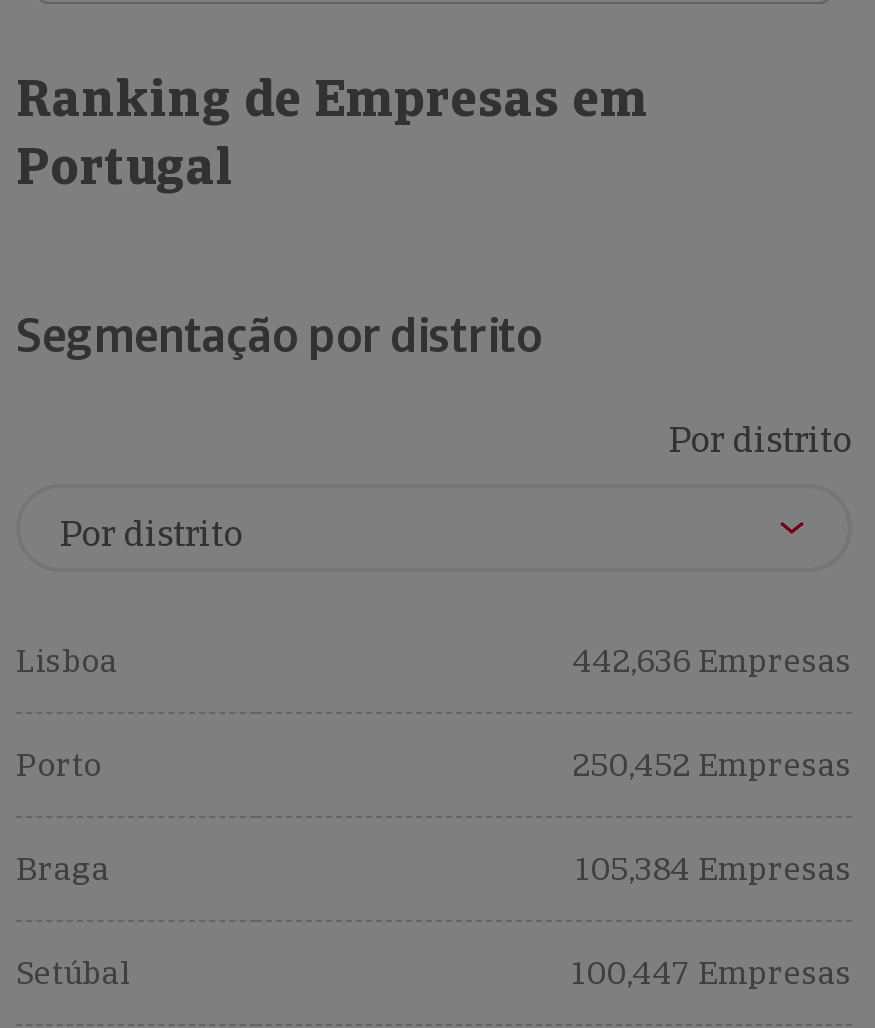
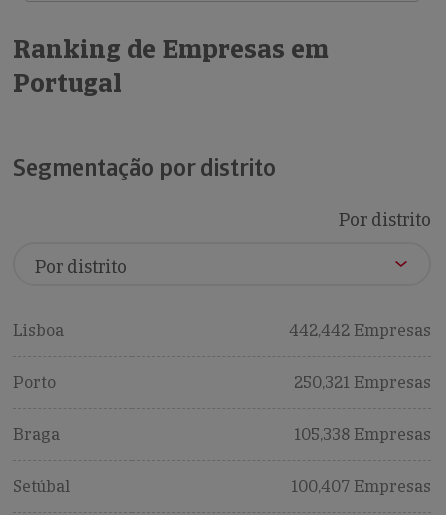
- 442,636 Empresas
+ 442,442 Empresas

- 250,452 Empresas
+ 250,321 Empresas

- 105,384 Empresas
+ 105,338 Empresas

- 100,447 Empresas
+ 100,407 Empresas
